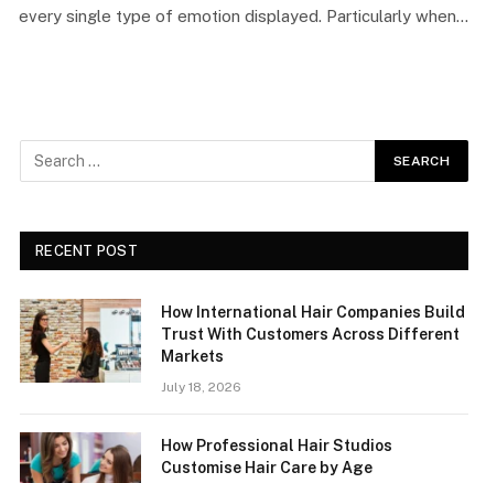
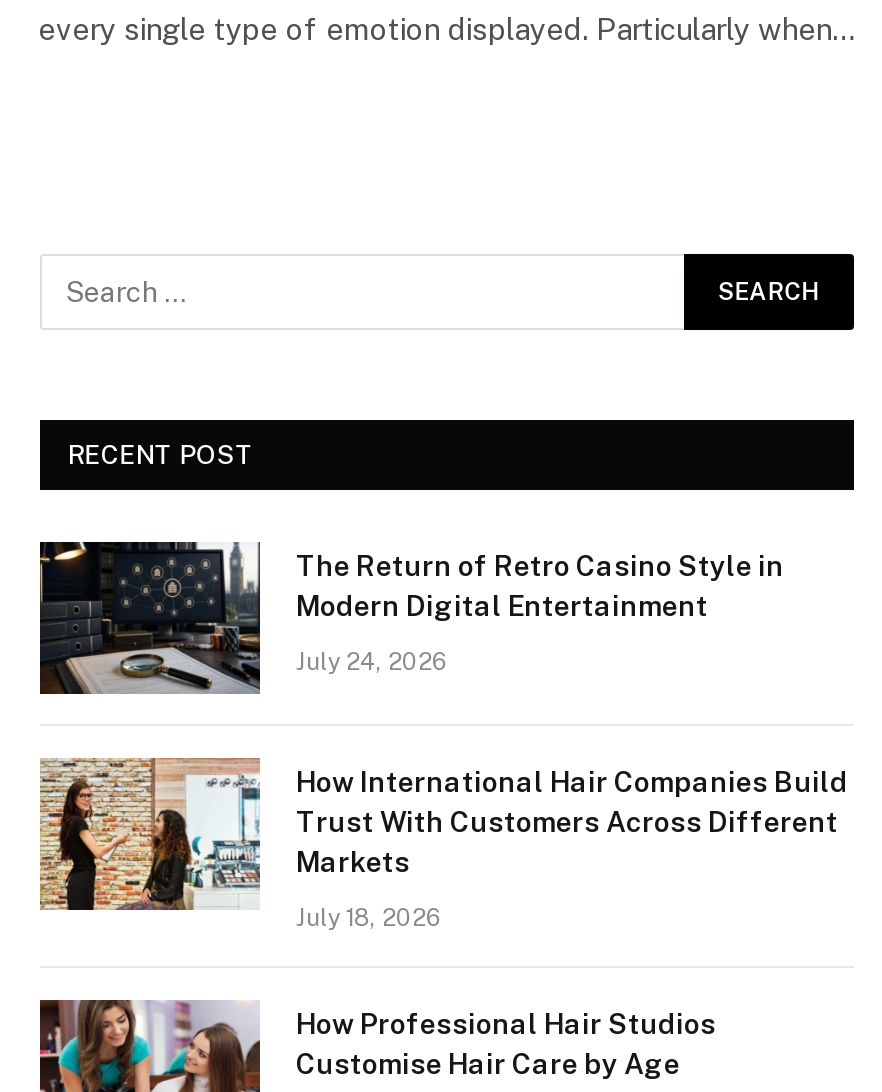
+ [image]
+ The Return of Retro Casino Style in
+ Modern Digital Entertainment
+ July 24, 2026
